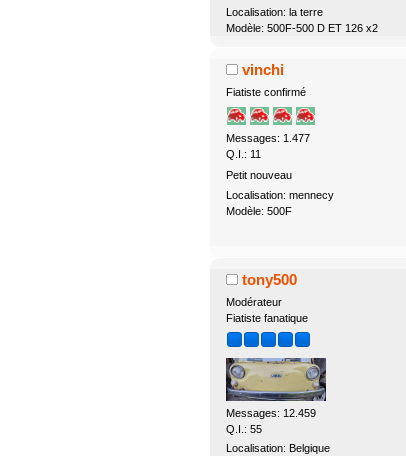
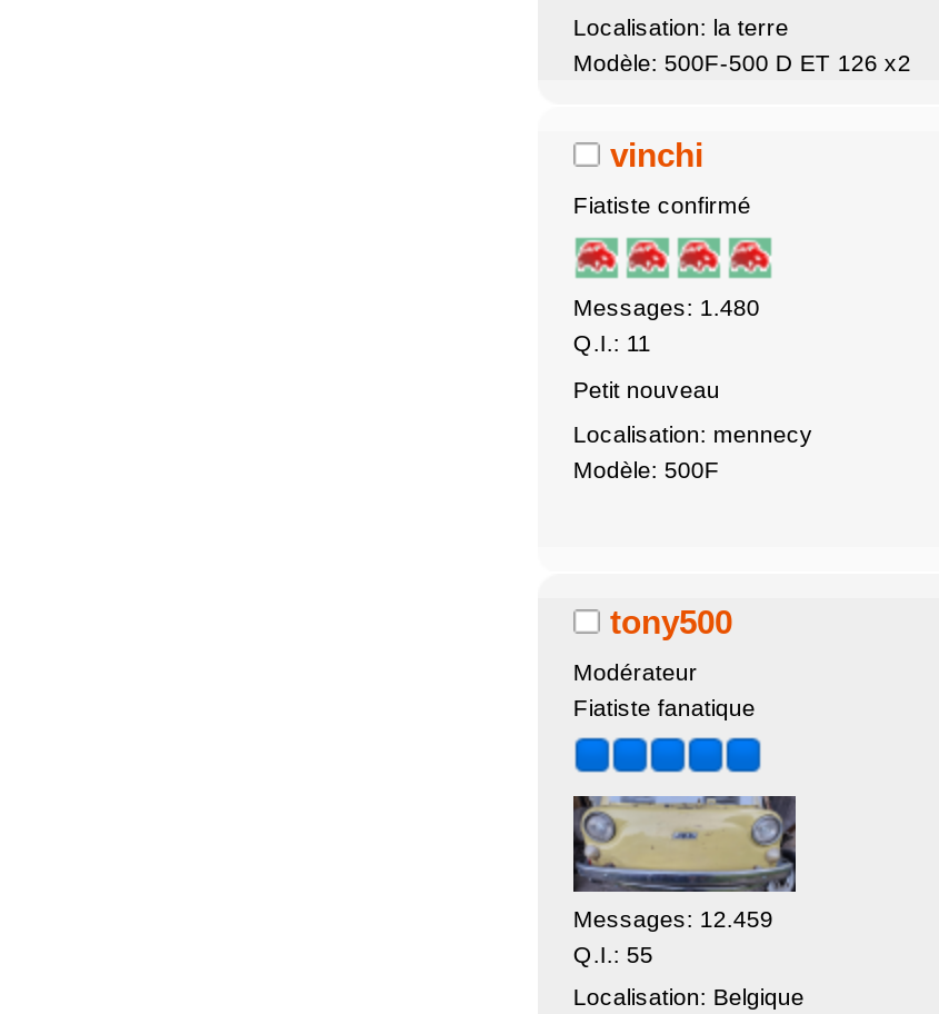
- Messages: 1.477
+ Messages: 1.480
